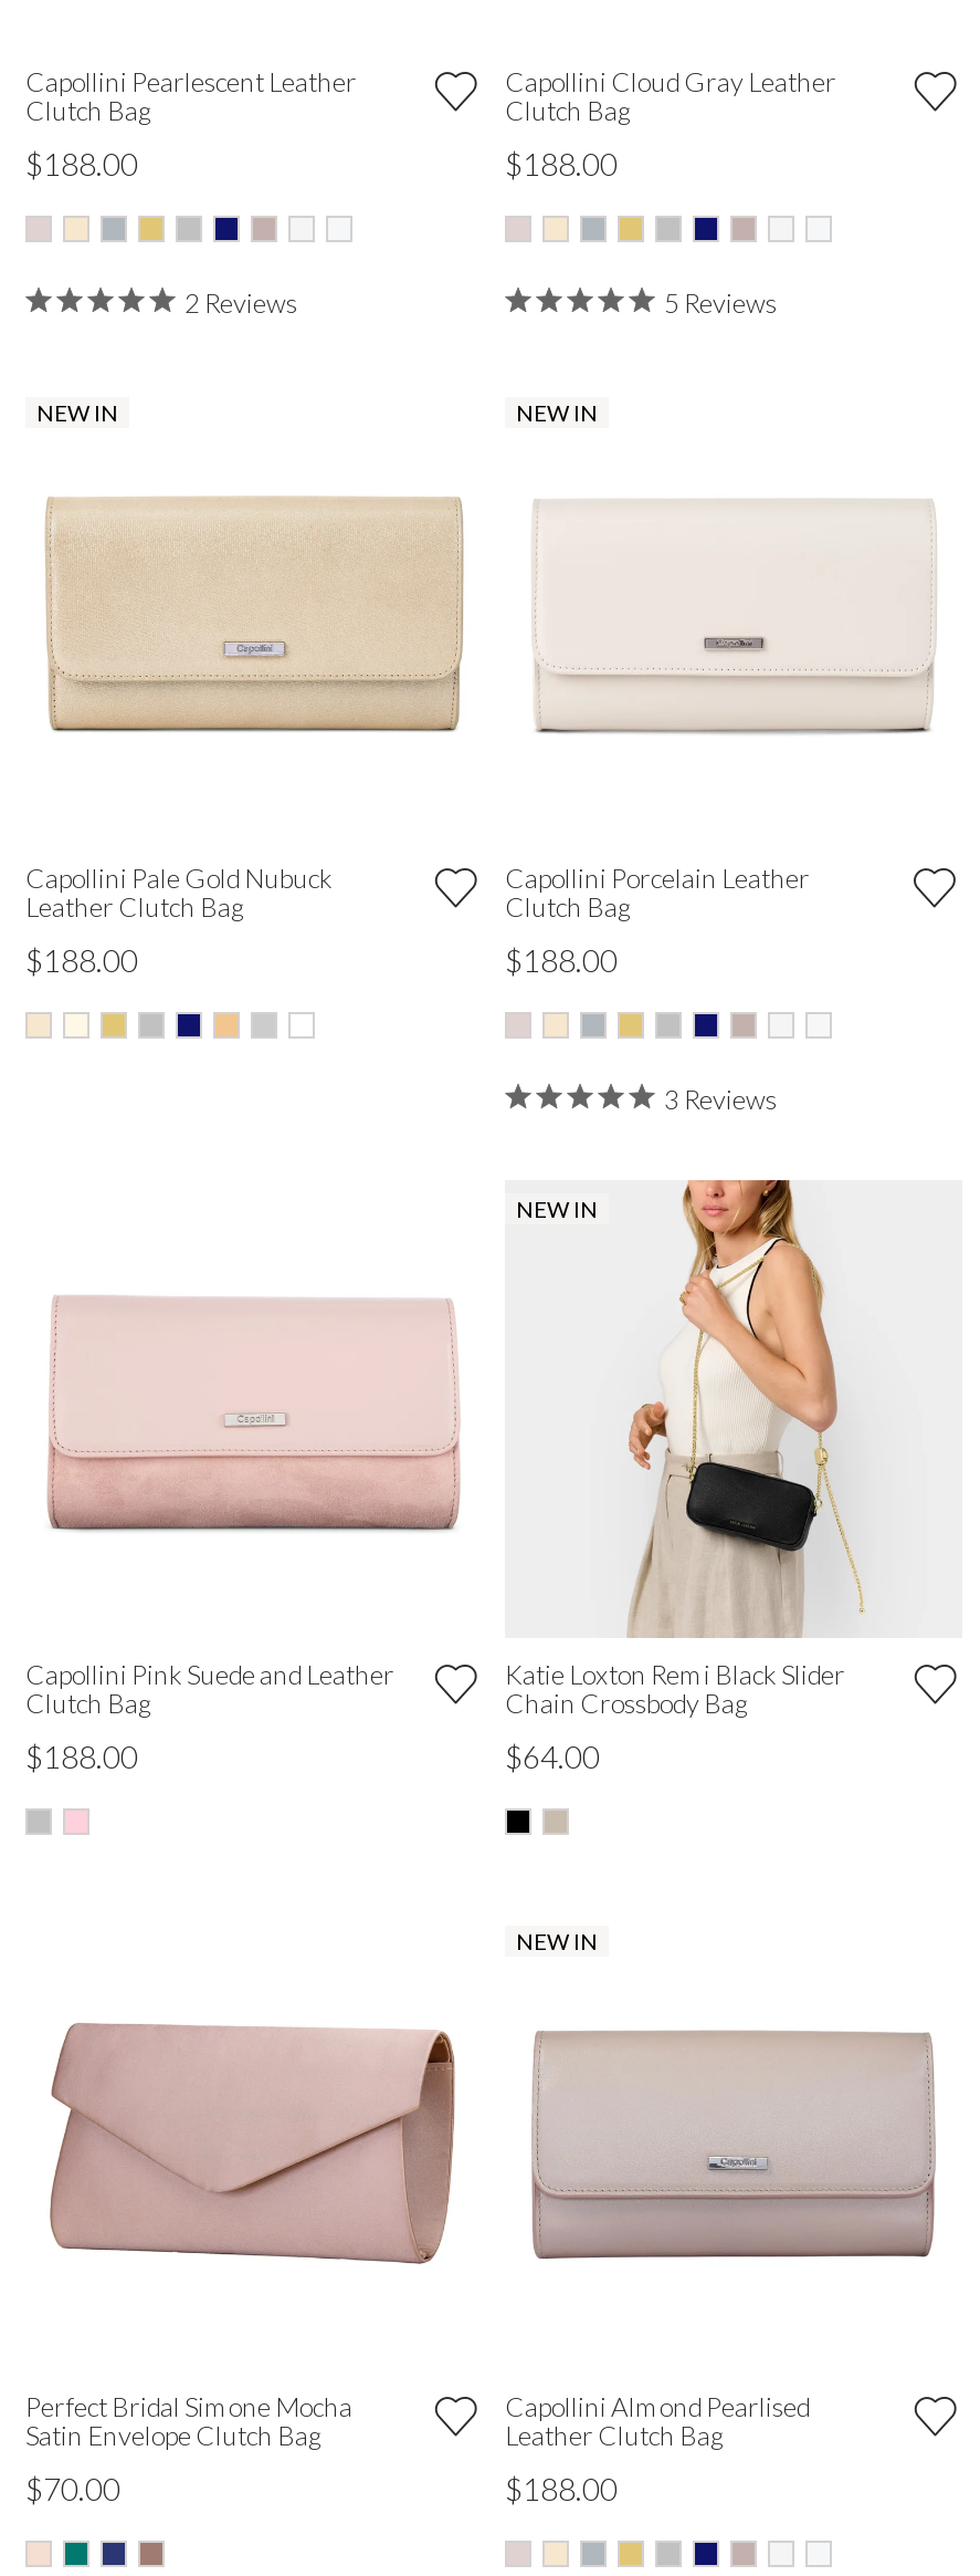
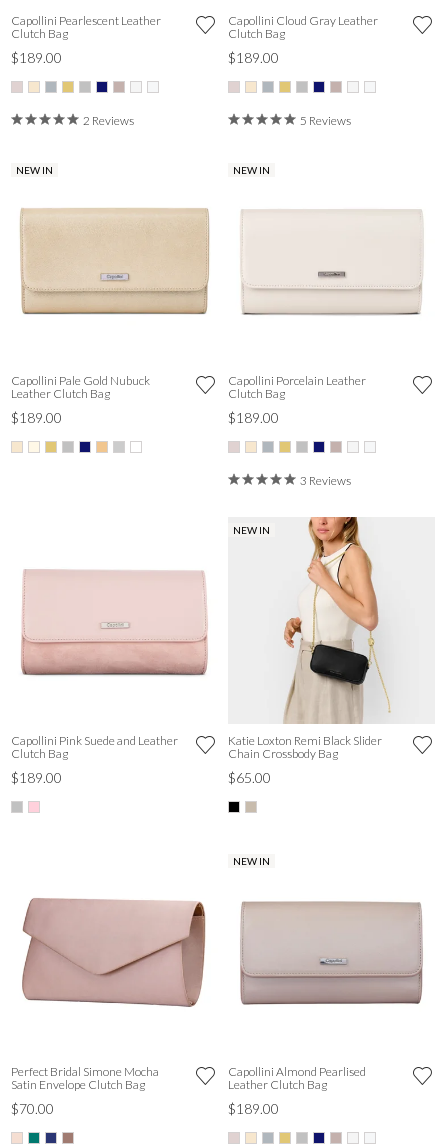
- $188.00
+ $189.00

- $188.00
+ $189.00

- $188.00
+ $189.00

- $188.00
+ $189.00

- $188.00
+ $189.00

- $64.00
+ $65.00

- $188.00
+ $189.00
